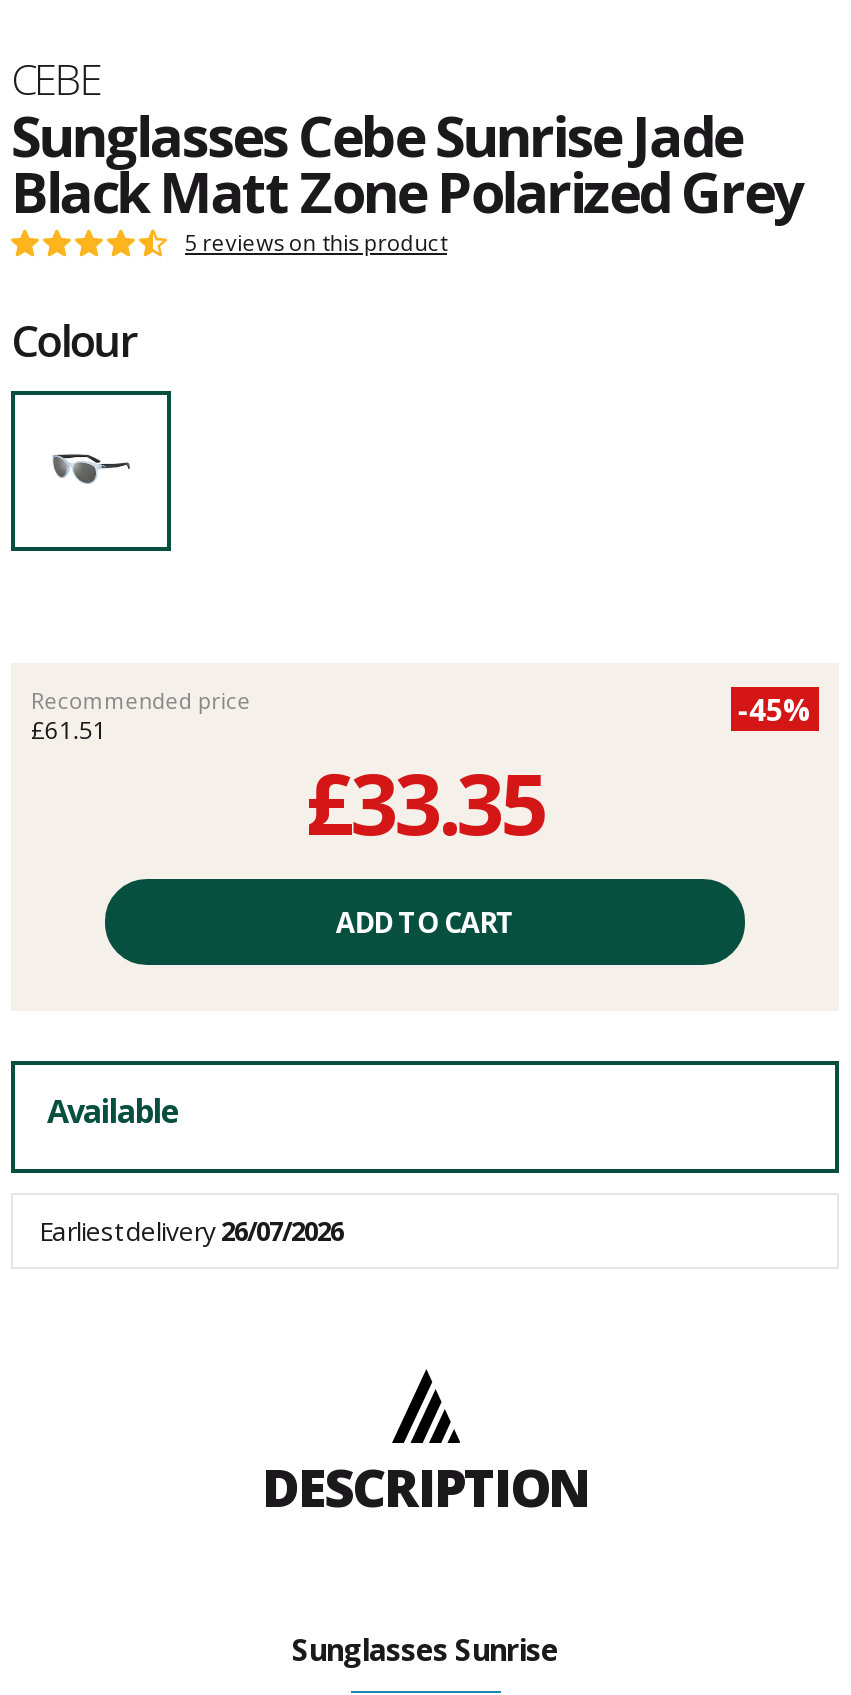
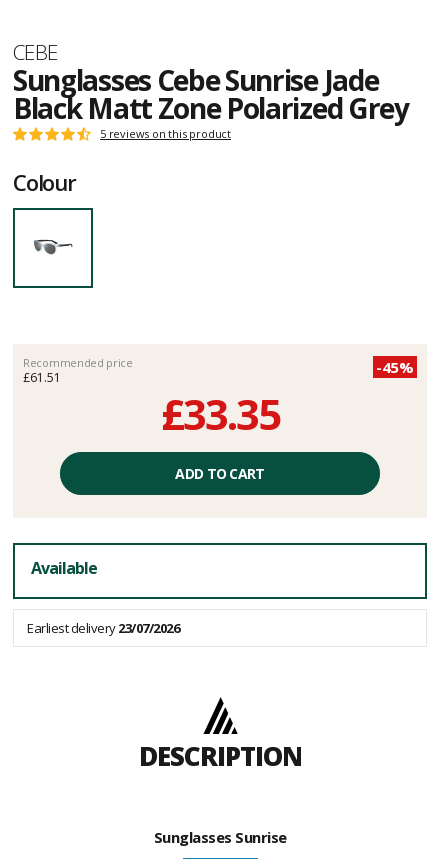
- Earliest delivery26/07/2026
+ Earliest delivery23/07/2026
